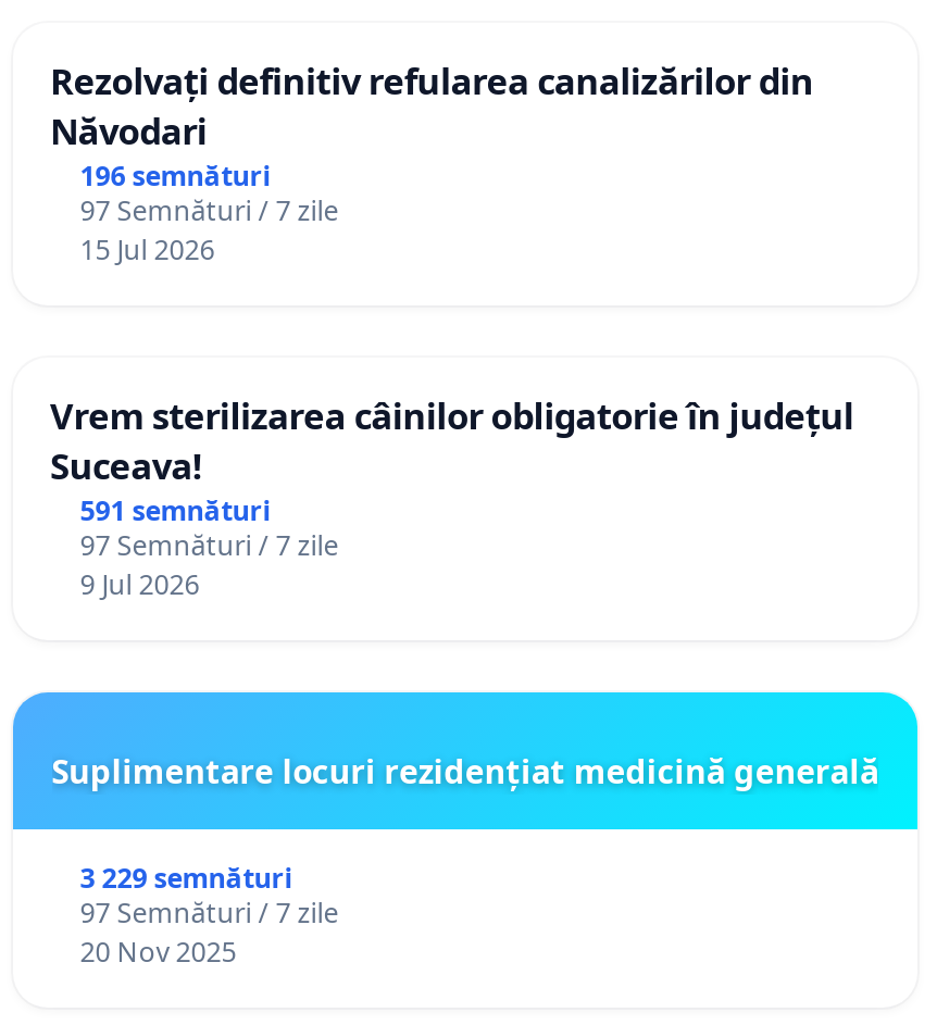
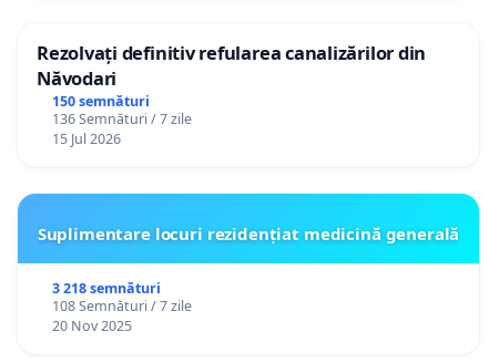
- 196 semnături
+ 150 semnături

- 97 Semnături / 7 zile
+ 136 Semnături / 7 zile

- Vrem sterilizarea câinilor obligatorie în județul
- Suceava!
- 591 semnături
- 97 Semnături / 7 zile
- 9 Jul 2026

- 3 229 semnături
+ 3 218 semnături

- 97 Semnături / 7 zile
+ 108 Semnături / 7 zile
